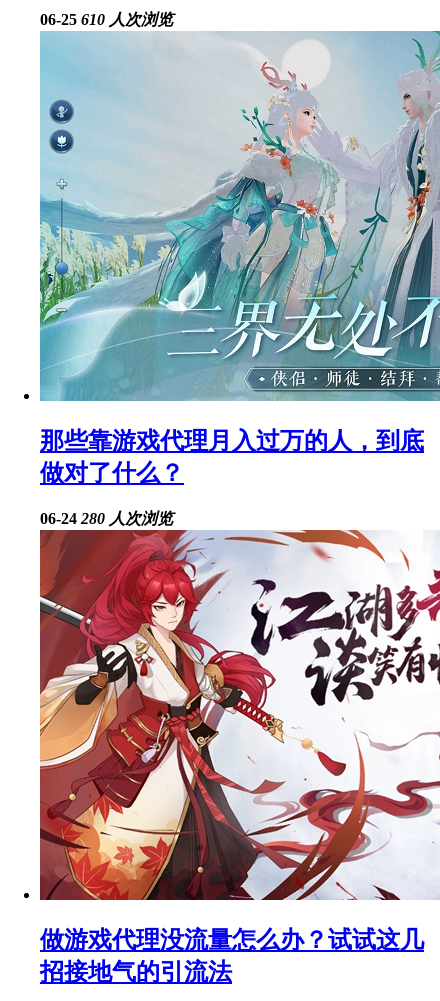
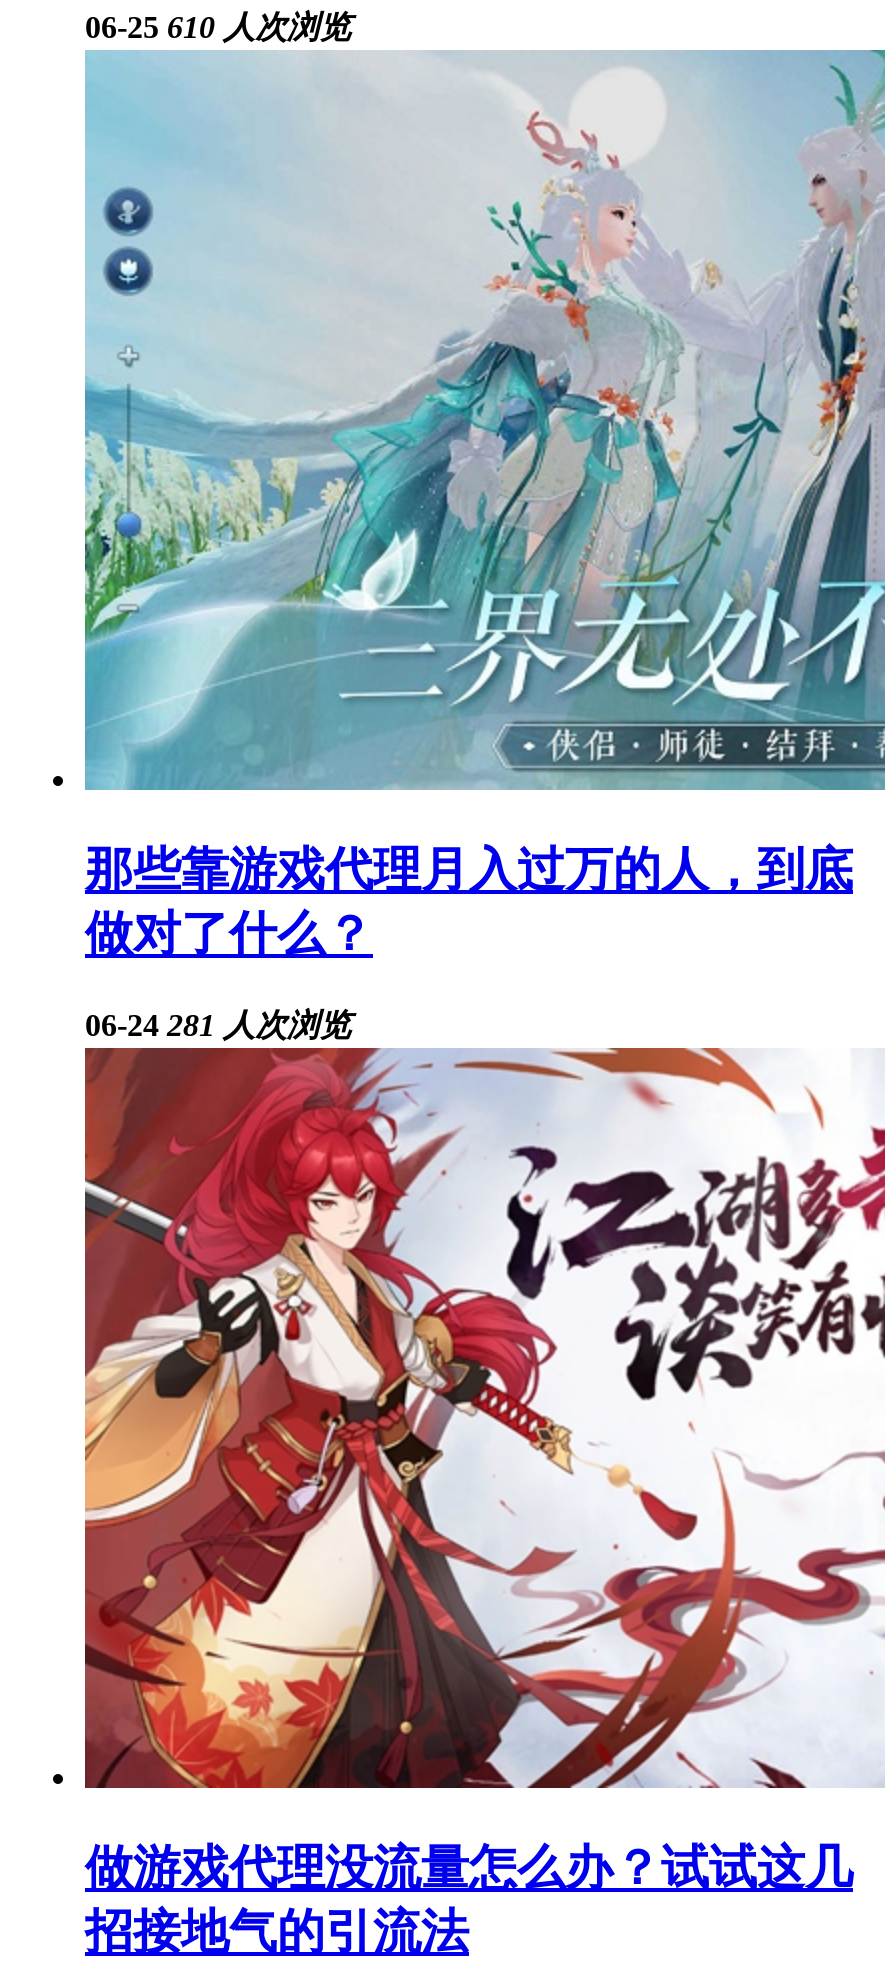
- 06-24 280 人次浏览
+ 06-24 281 人次浏览
